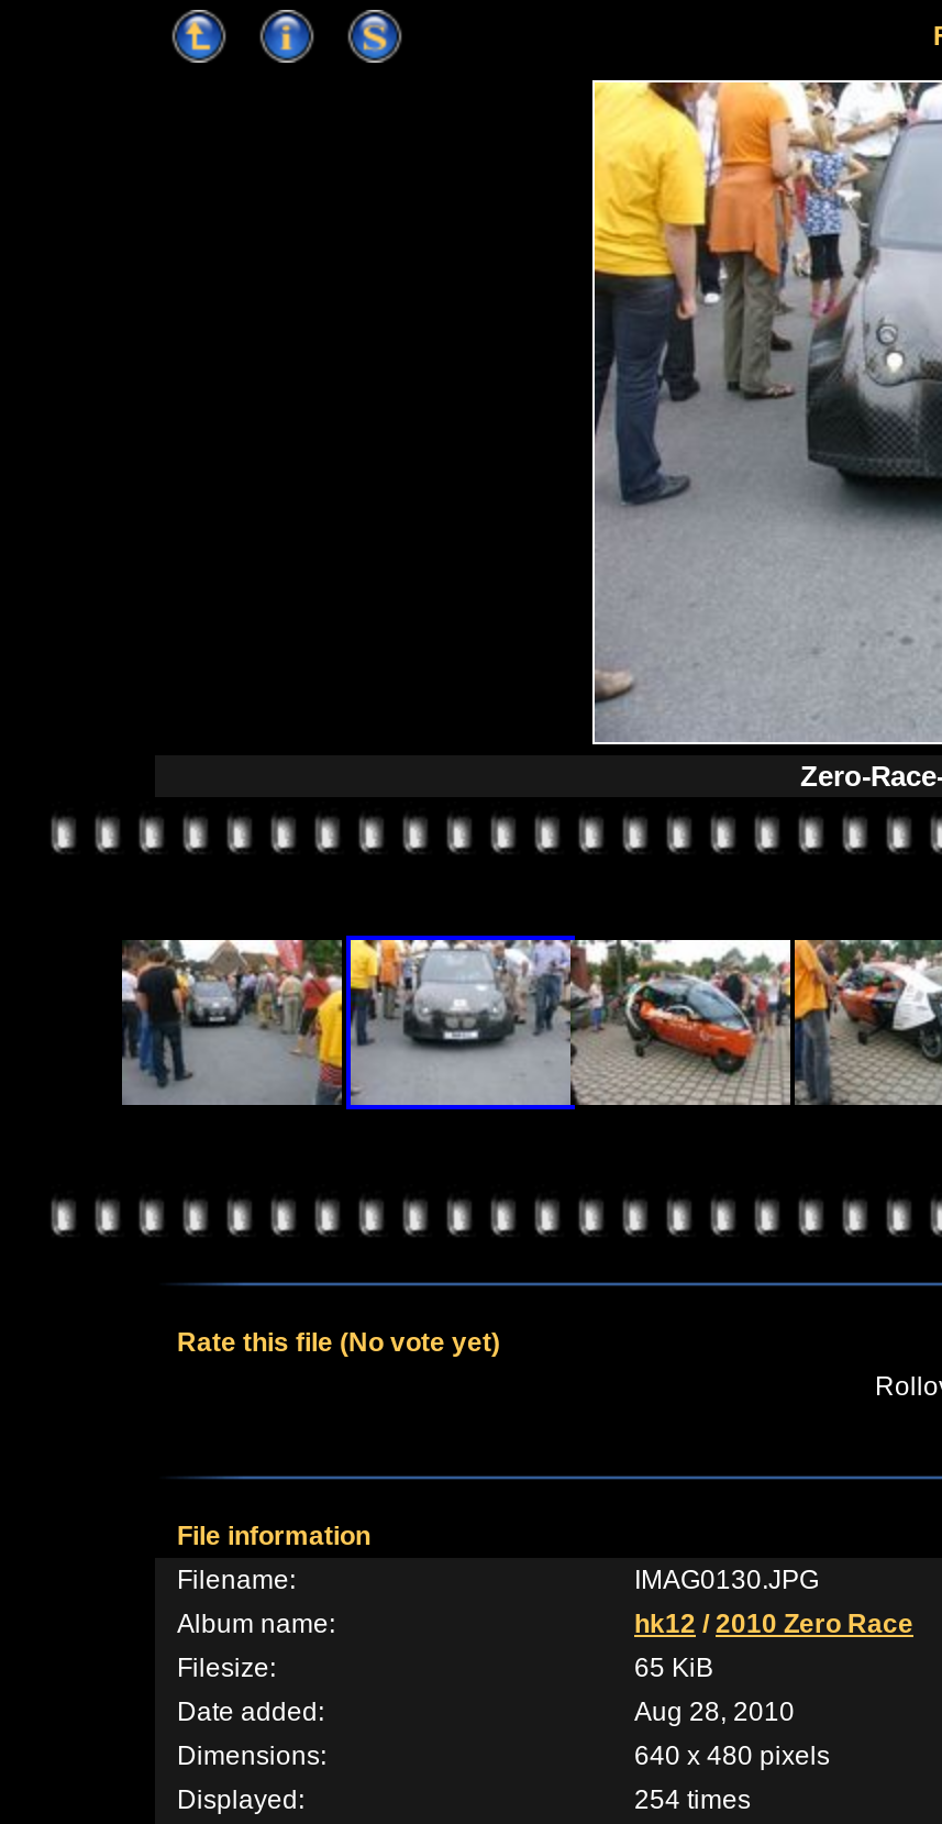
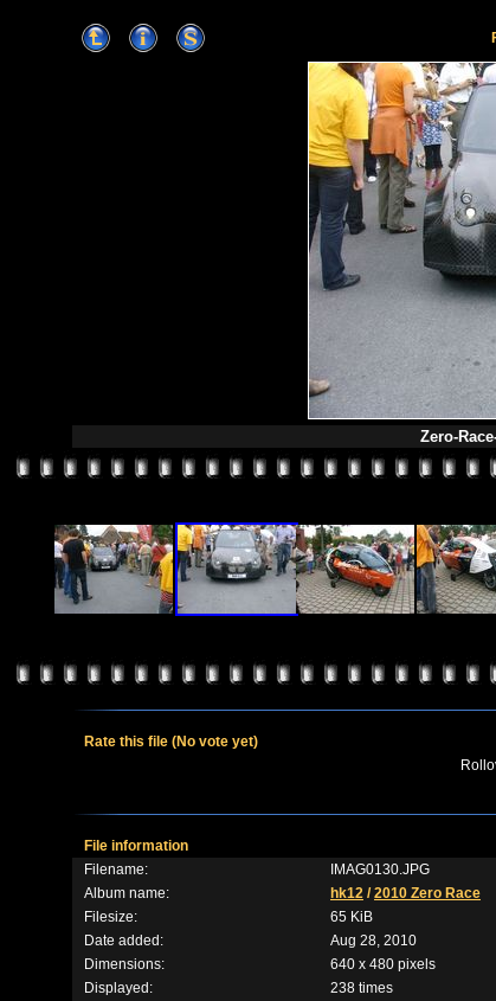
- 254 times
+ 238 times
